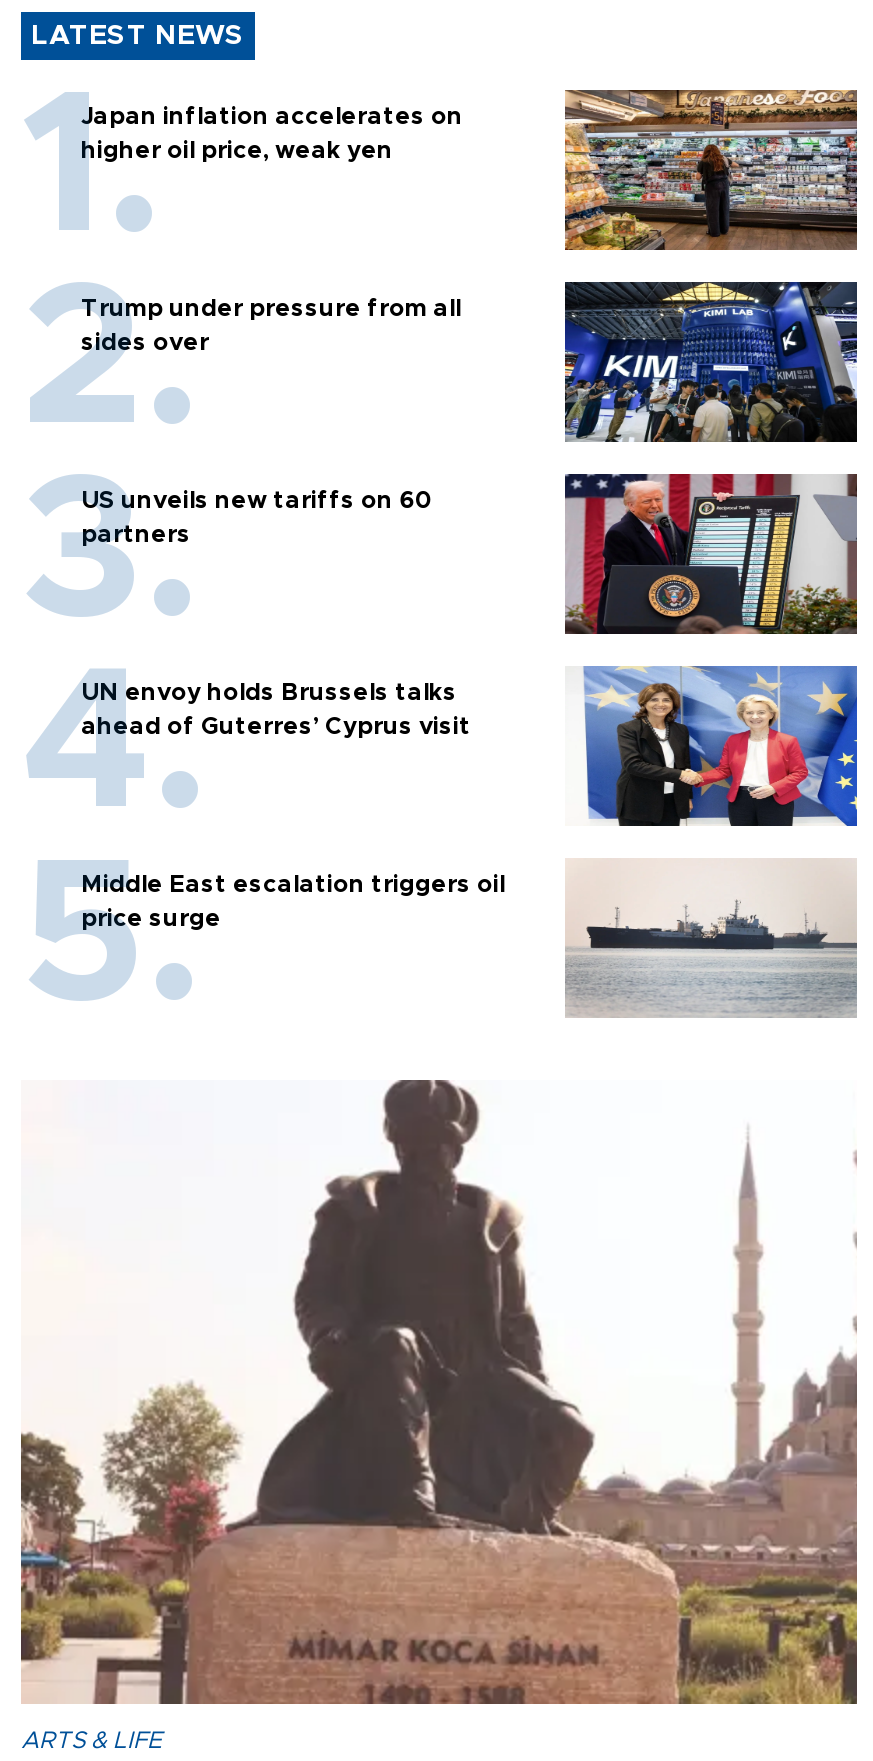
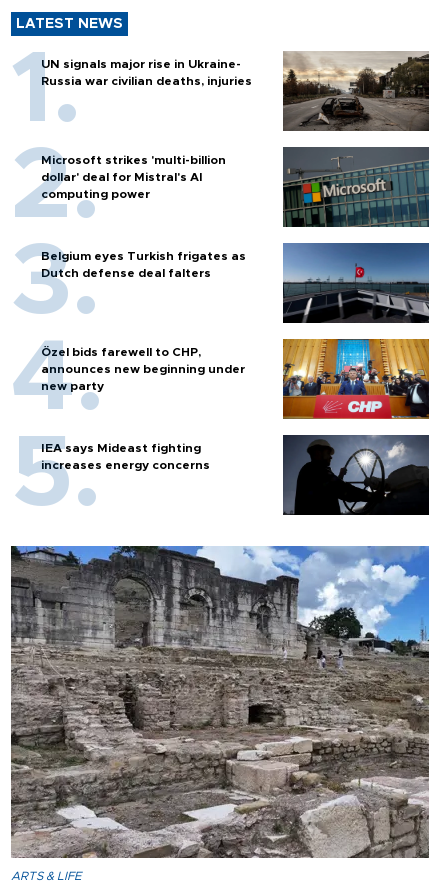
- [image]
+ [image]

- Japan inflation accelerates on
- higher oil price, weak yen
+ UN signals major rise in Ukraine-
+ Russia war civilian deaths, injuries

- [image]
+ [image]

- Trump under pressure from all
- sides over
+ Microsoft strikes 'multi-billion
+ dollar' deal for Mistral's AI
+ computing power

- [image]
+ [image]

- US unveils new tariffs on 60
- partners
+ Belgium eyes Turkish frigates as
+ Dutch defense deal falters

- [image]
+ [image]

- UN envoy holds Brussels talks
- ahead of Guterres’ Cyprus visit
+ Özel bids farewell to CHP,
+ announces new beginning under
+ new party

- [image]
+ [image]

- Middle East escalation triggers oil
- price surge
+ IEA says Mideast fighting
+ increases energy concerns

- [image]
+ [image]
